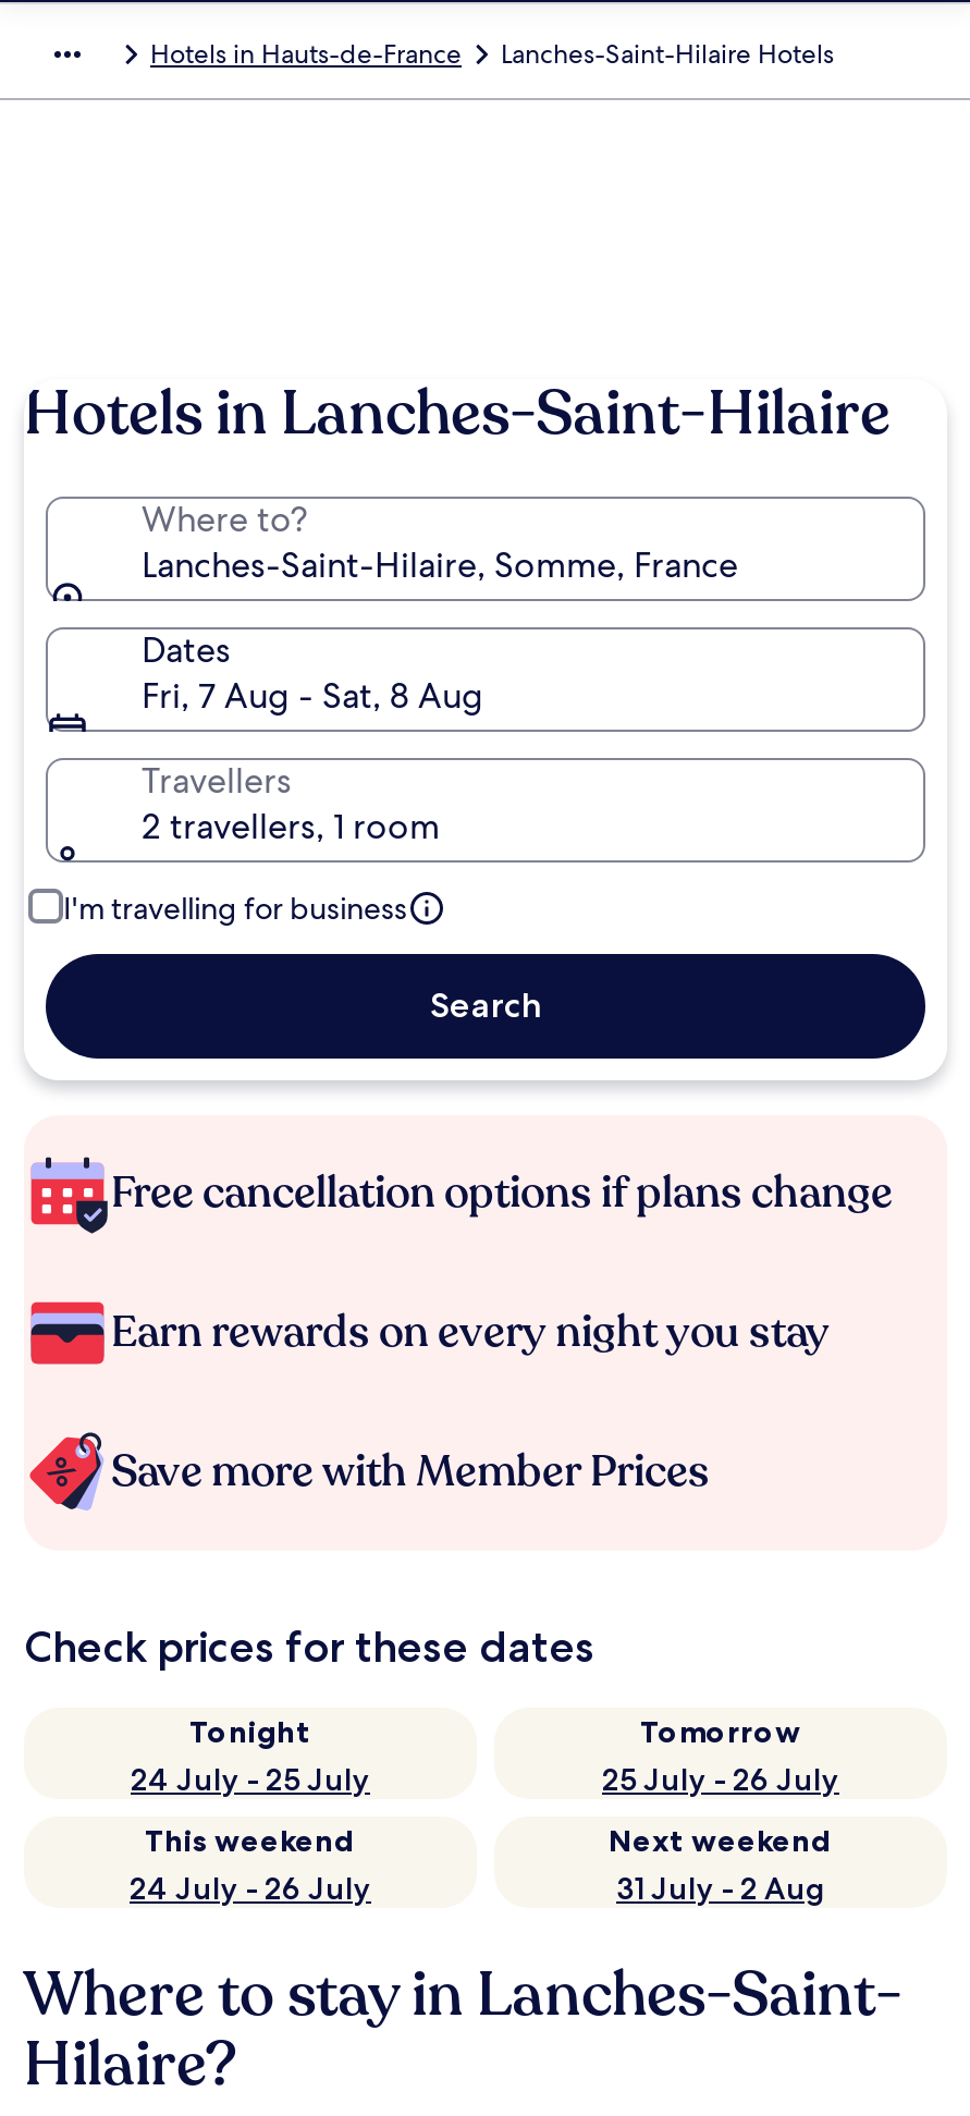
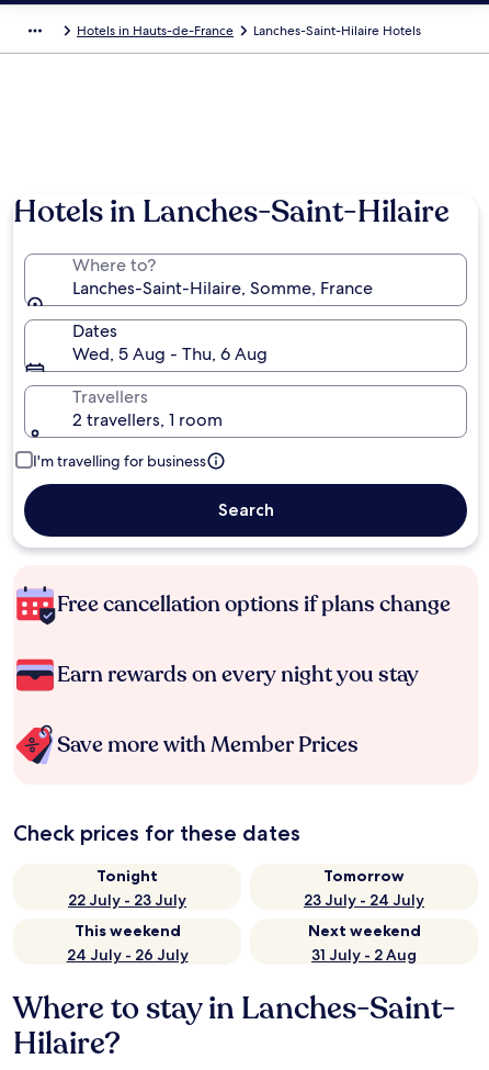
- Fri, 7 Aug - Sat, 8 Aug
+ Wed, 5 Aug - Thu, 6 Aug

- 24 July - 25 July
+ 22 July - 23 July

- 25 July - 26 July
+ 23 July - 24 July
